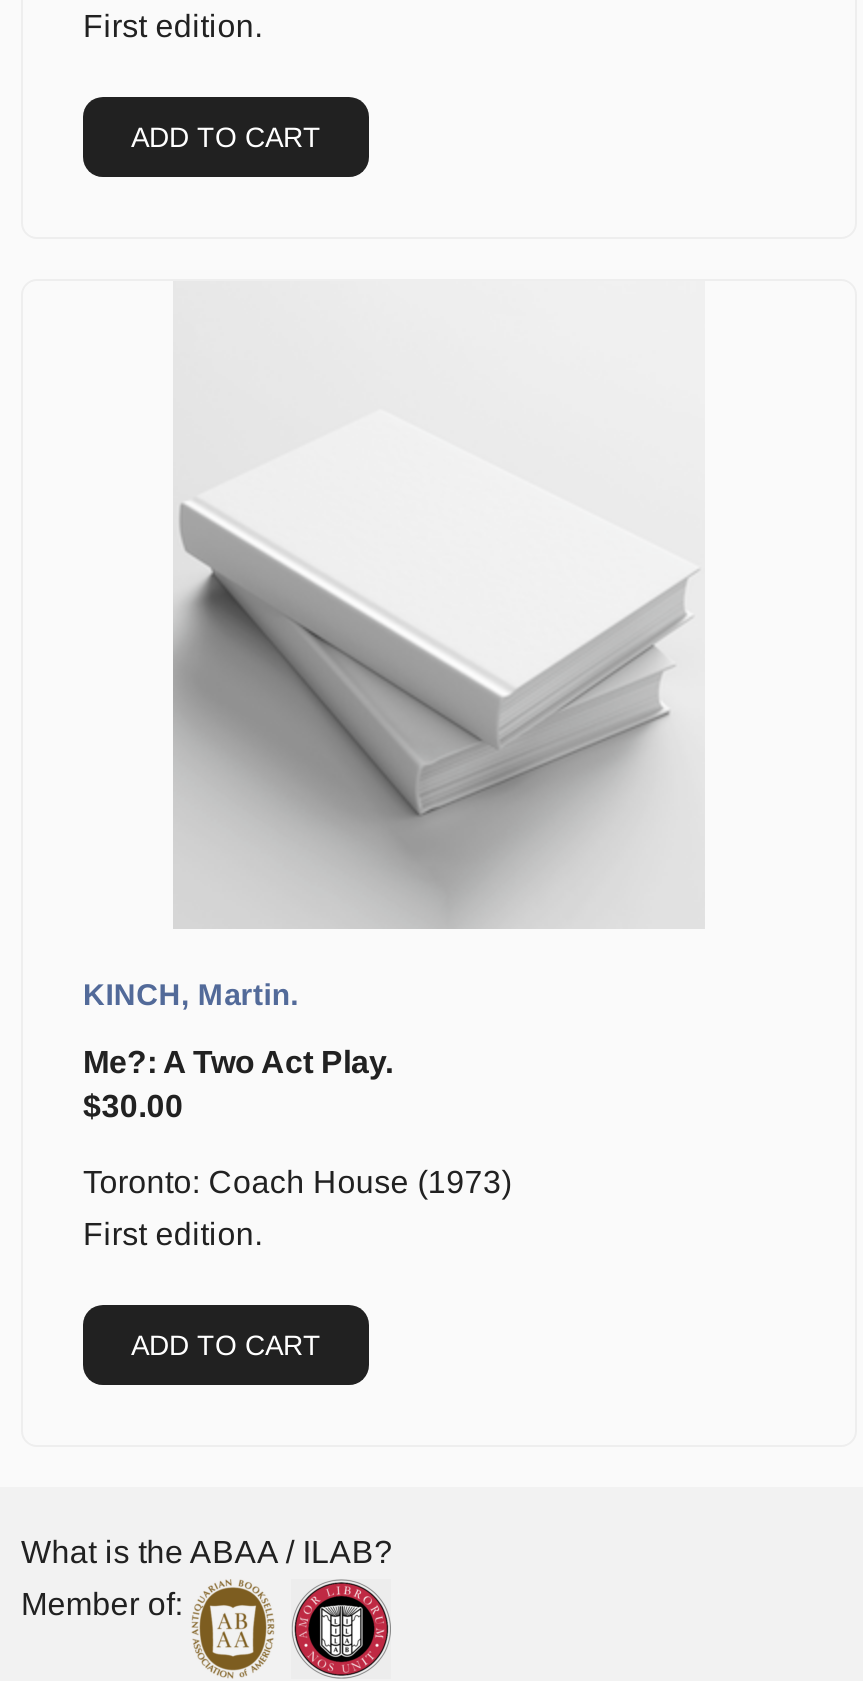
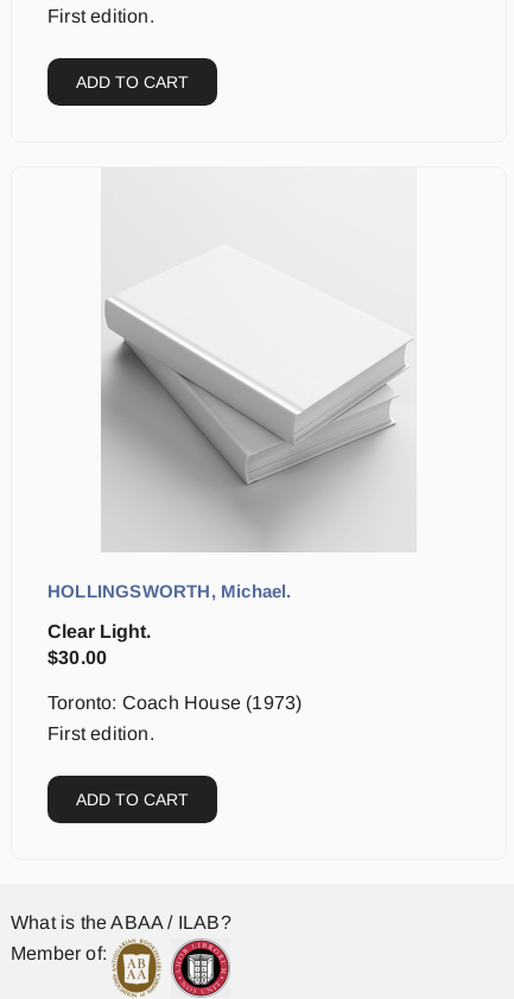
- KINCH, Martin.
+ HOLLINGSWORTH, Michael.

- Me?: A Two Act Play.
+ Clear Light.
